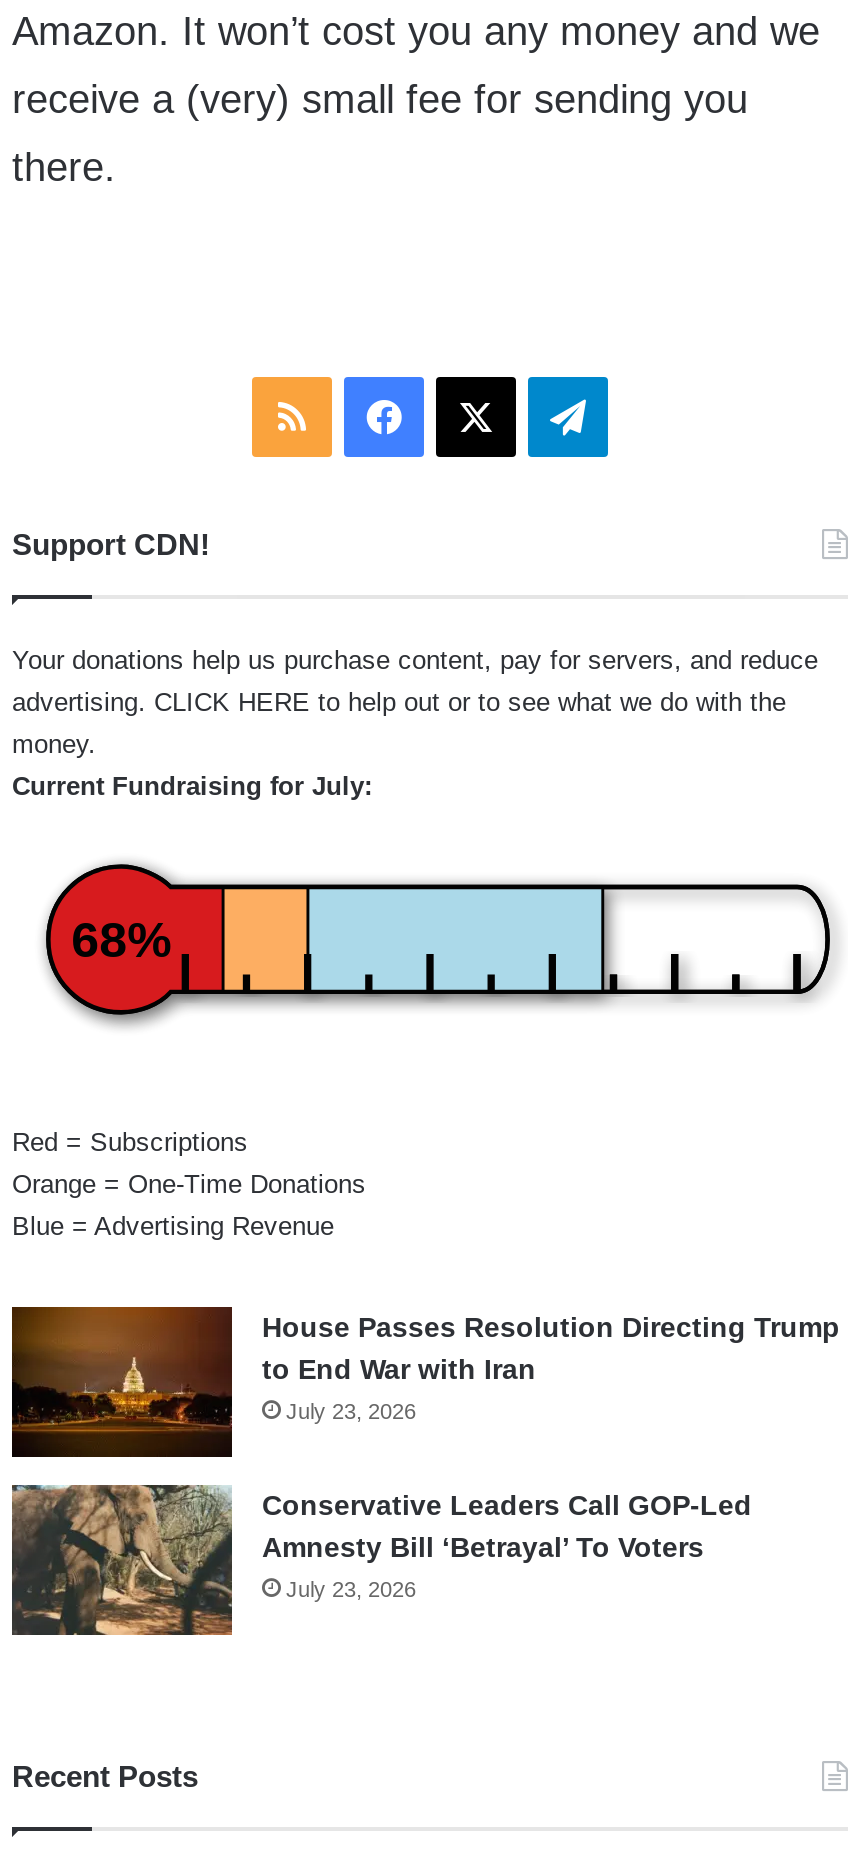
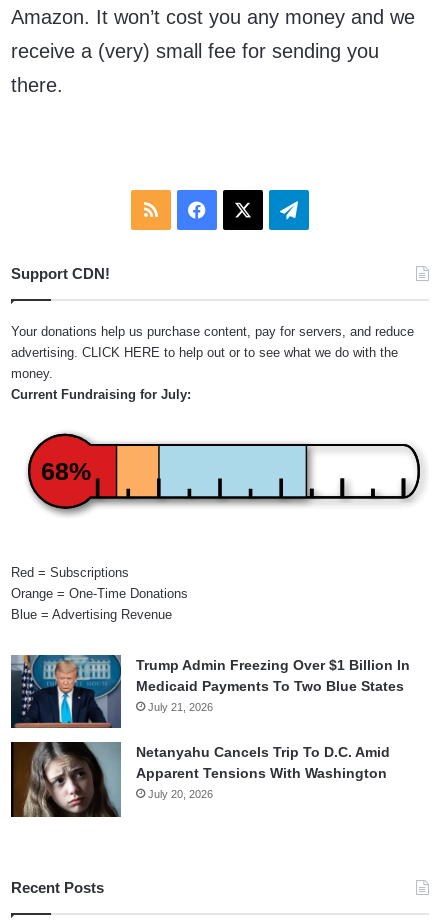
- [image]
- House Passes Resolution Directing Trump
- to End War with Iran
- July 23, 2026
+ [image]
+ Trump Admin Freezing Over $1 Billion In
+ Medicaid Payments To Two Blue States
+ July 21, 2026

- [image]
- Conservative Leaders Call GOP-Led
- Amnesty Bill ‘Betrayal’ To Voters
- July 23, 2026
+ [image]
+ Netanyahu Cancels Trip To D.C. Amid
+ Apparent Tensions With Washington
+ July 20, 2026
